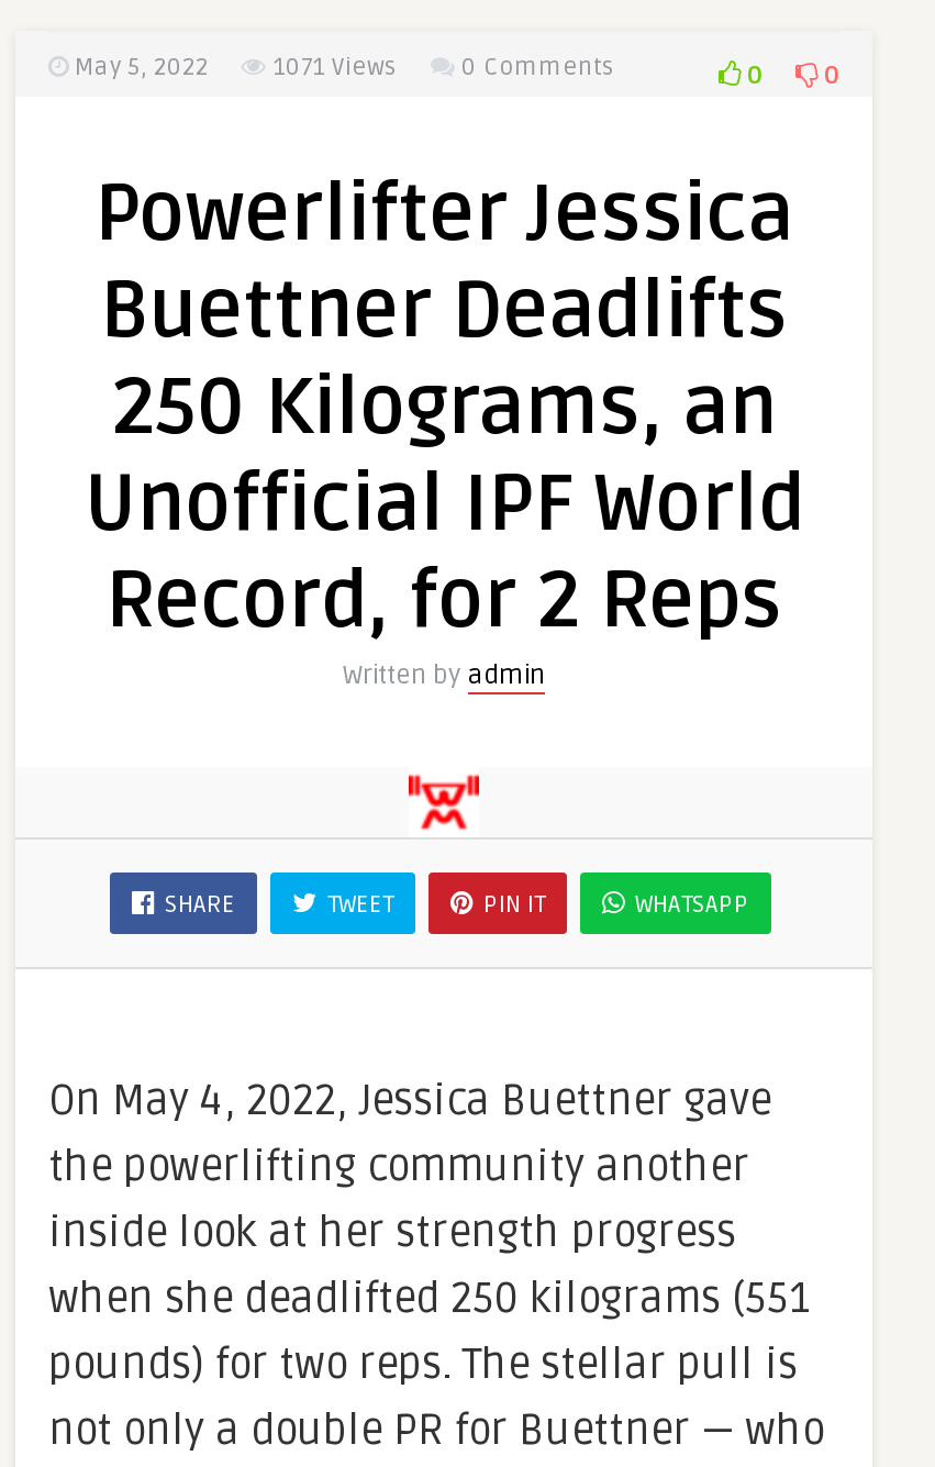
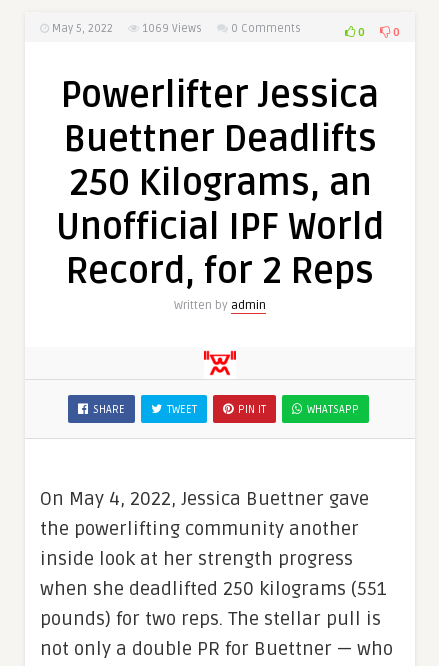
- May 5, 2022 1071 Views
+ May 5, 2022 1069 Views
